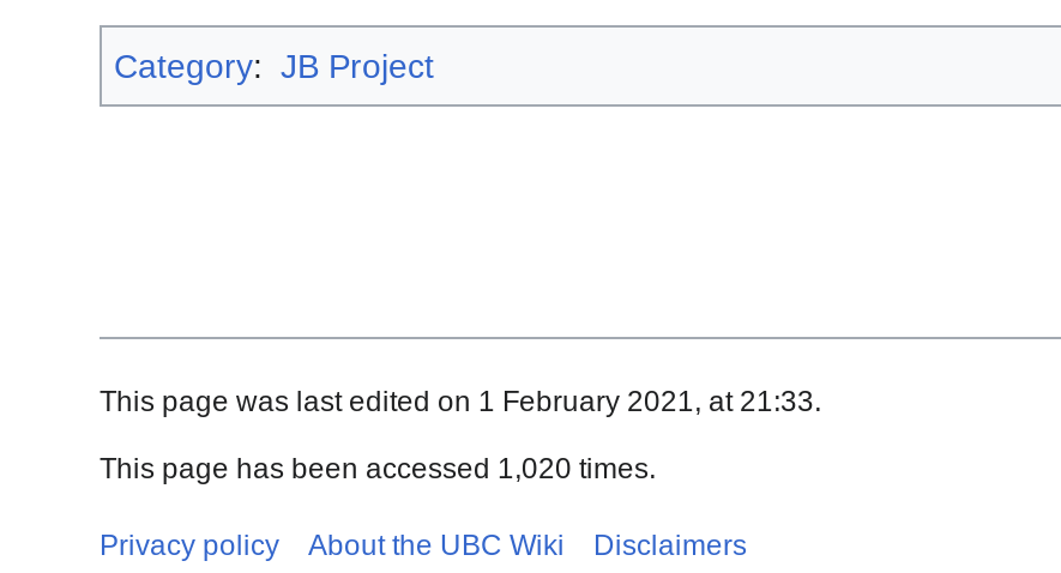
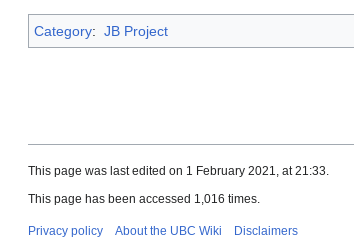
- This page has been accessed 1,020 times.
+ This page has been accessed 1,016 times.
